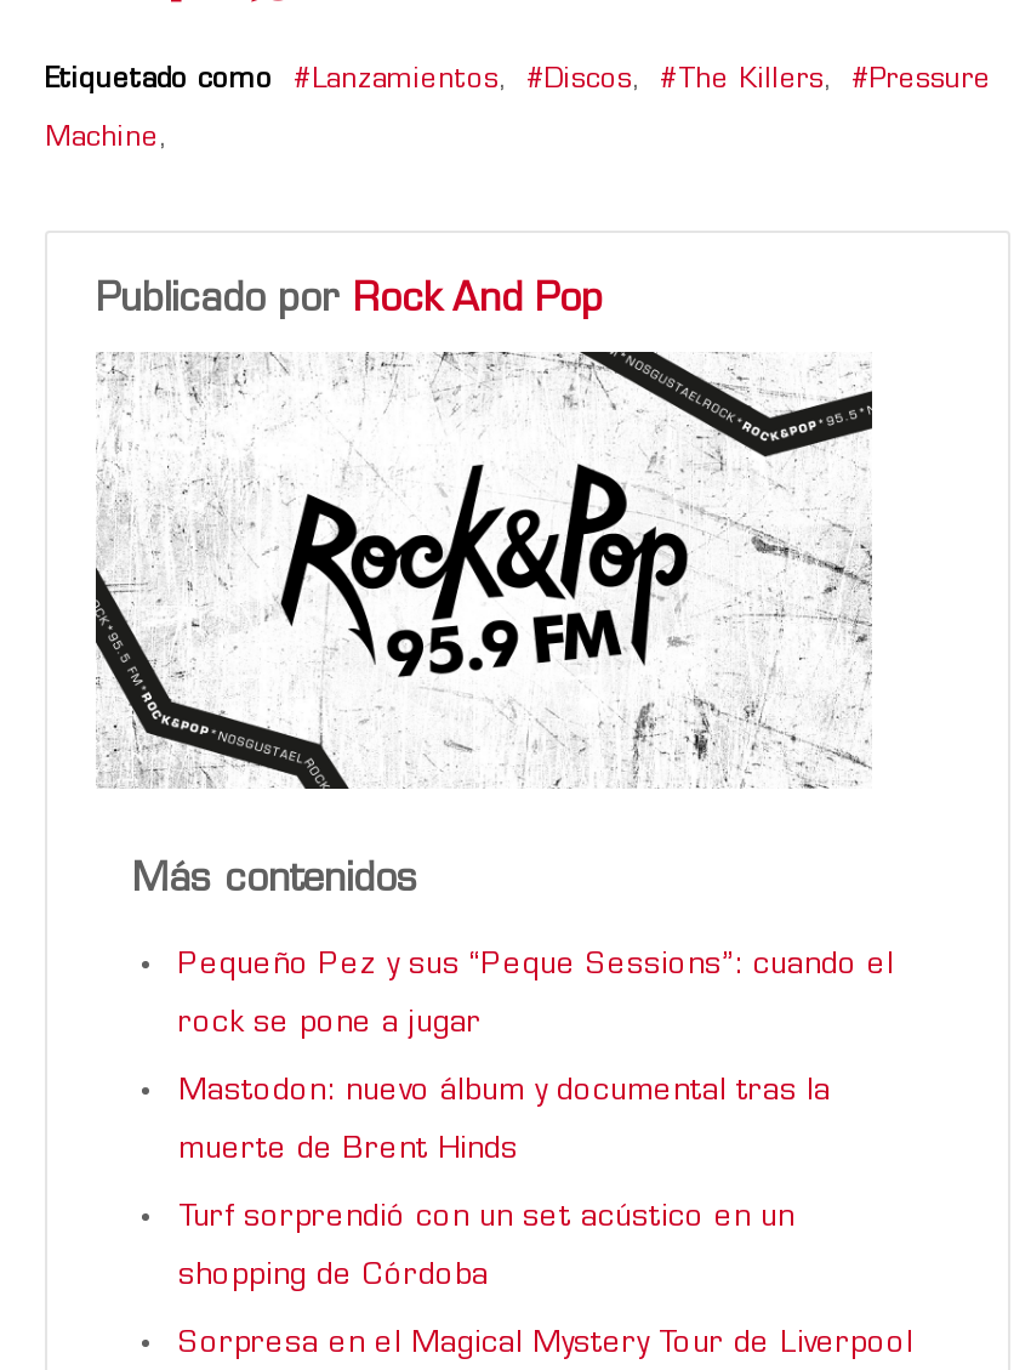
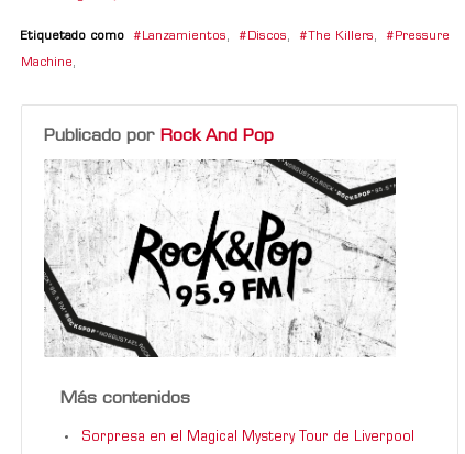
- Pequeño Pez y sus “Peque Sessions”: cuando el
- rock se pone a jugar
- Mastodon: nuevo álbum y documental tras la
- muerte de Brent Hinds
- Turf sorprendió con un set acústico en un
- shopping de Córdoba
